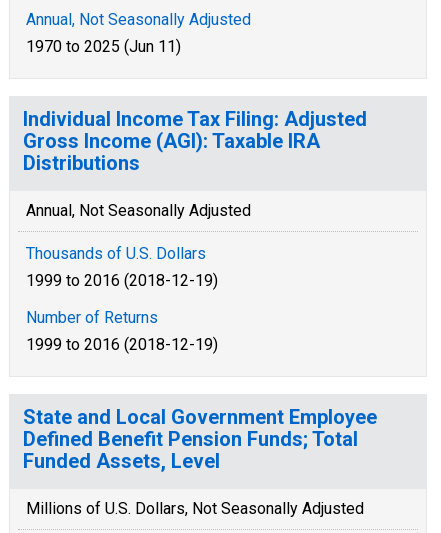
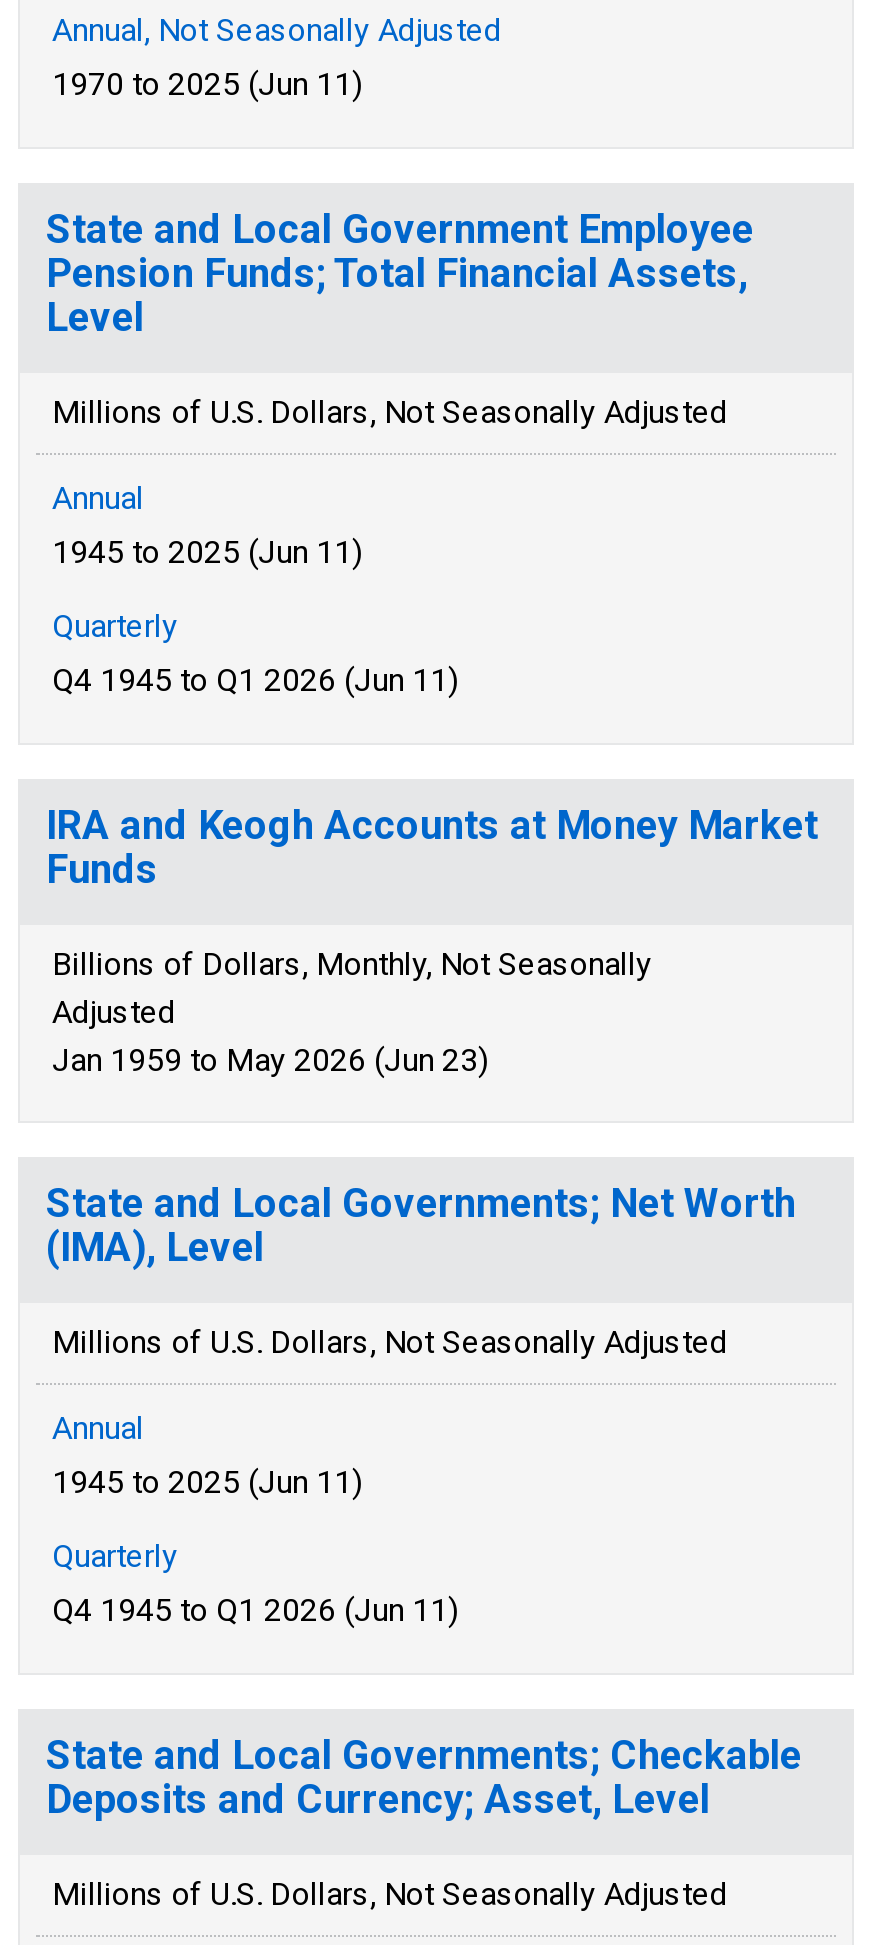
- Individual Income Tax Filing: Adjusted
- Gross Income (AGI): Taxable IRA
- Distributions
- Annual, Not Seasonally Adjusted
- Thousands of U.S. Dollars
- 1999 to 2016 (2018-12-19)
- Number of Returns
- 1999 to 2016 (2018-12-19)

moved up: State and Local Government Employee

- Defined Benefit Pension Funds; Total
- Funded Assets, Level
+ Pension Funds; Total Financial Assets,
+ Level
+ Millions of U.S. Dollars, Not Seasonally Adjusted
+ Annual
+ 1945 to 2025 (Jun 11)
+ Quarterly
+ Q4 1945 to Q1 2026 (Jun 11)
+ IRA and Keogh Accounts at Money Market
+ Funds
+ Billions of Dollars, Monthly, Not Seasonally
+ Adjusted
+ Jan 1959 to May 2026 (Jun 23)
+ State and Local Governments; Net Worth
+ (IMA), Level
+ Millions of U.S. Dollars, Not Seasonally Adjusted
+ Annual
+ 1945 to 2025 (Jun 11)
+ Quarterly
+ Q4 1945 to Q1 2026 (Jun 11)
+ State and Local Governments; Checkable
+ Deposits and Currency; Asset, Level
